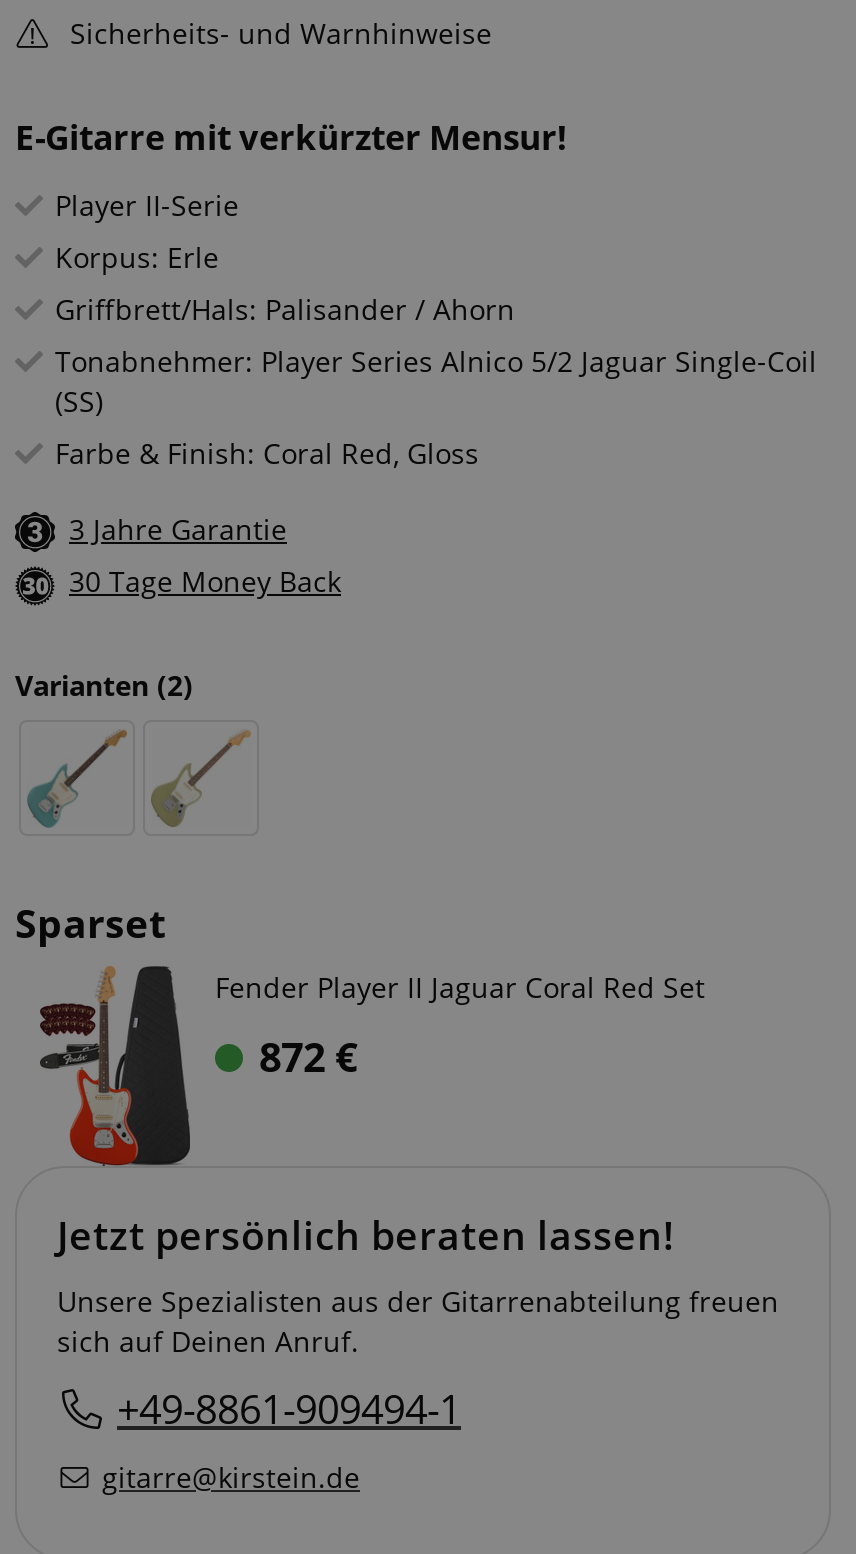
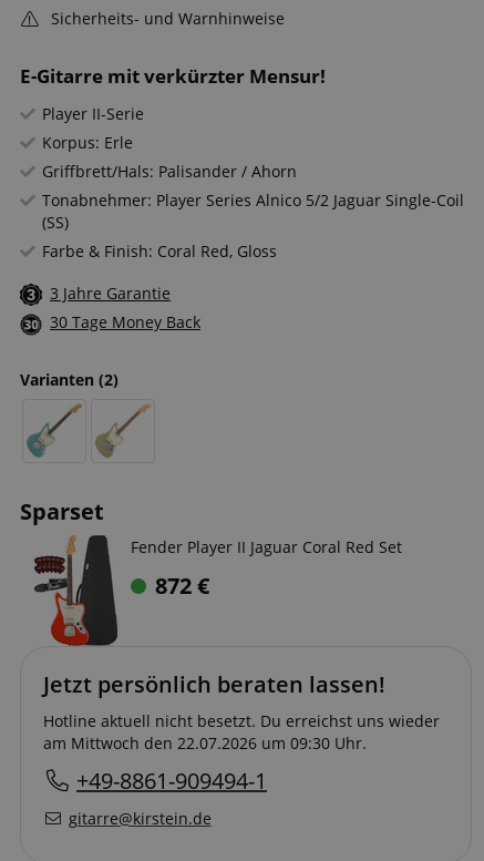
- Unsere Spezialisten aus der Gitarrenabteilung freuen
- sich auf Deinen Anruf.
+ Hotline aktuell nicht besetzt. Du erreichst uns wieder
+ am Mittwoch den 22.07.2026 um 09:30 Uhr.
